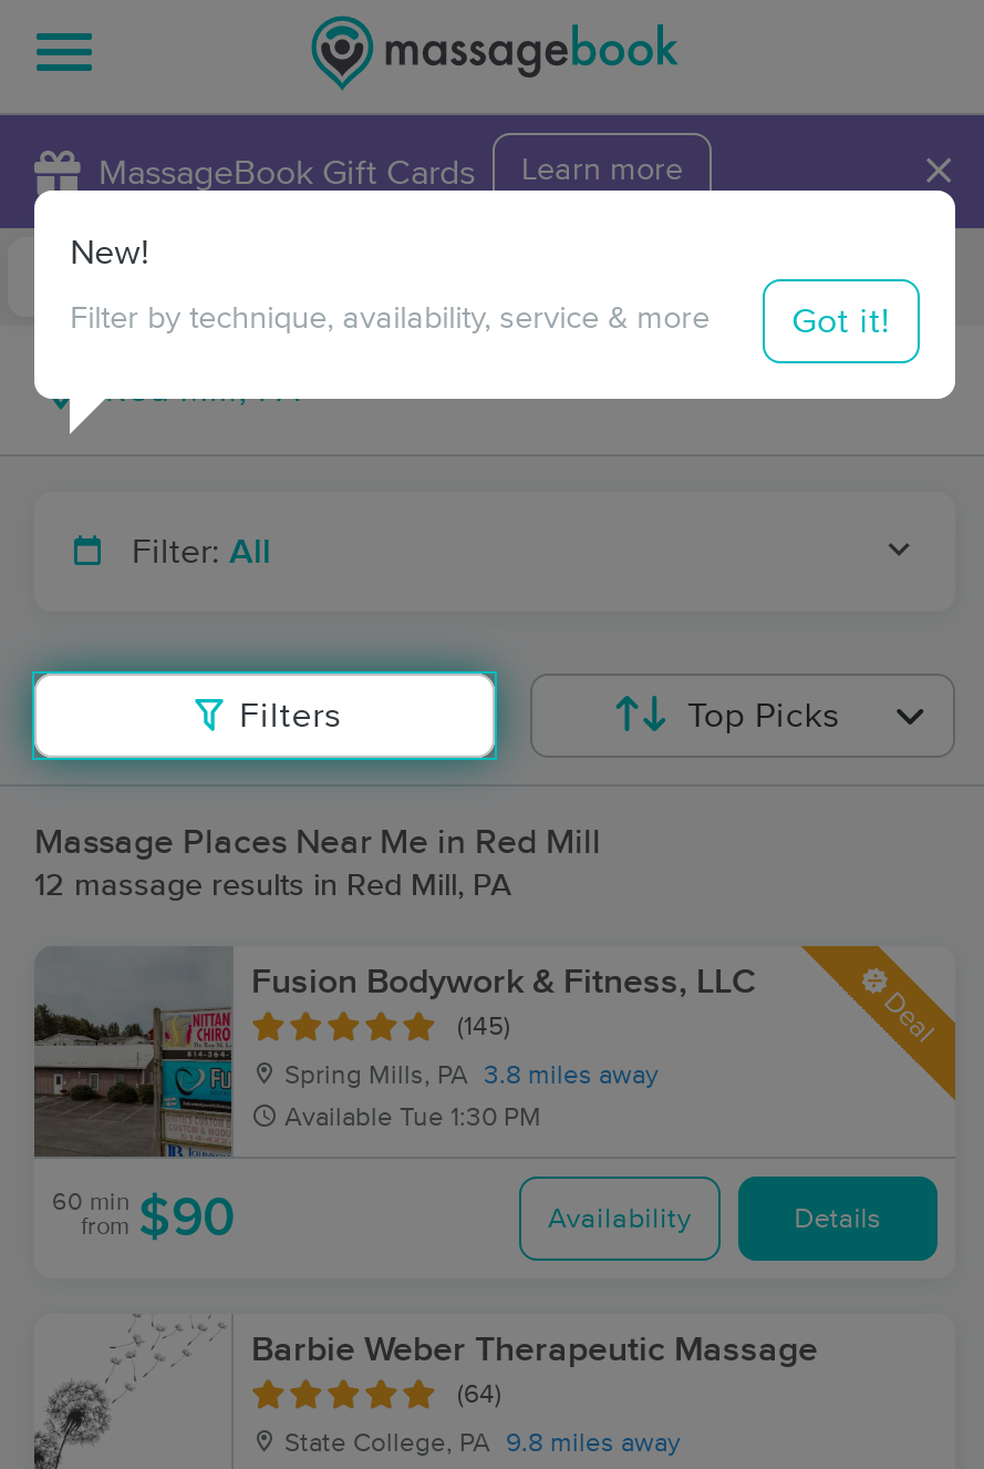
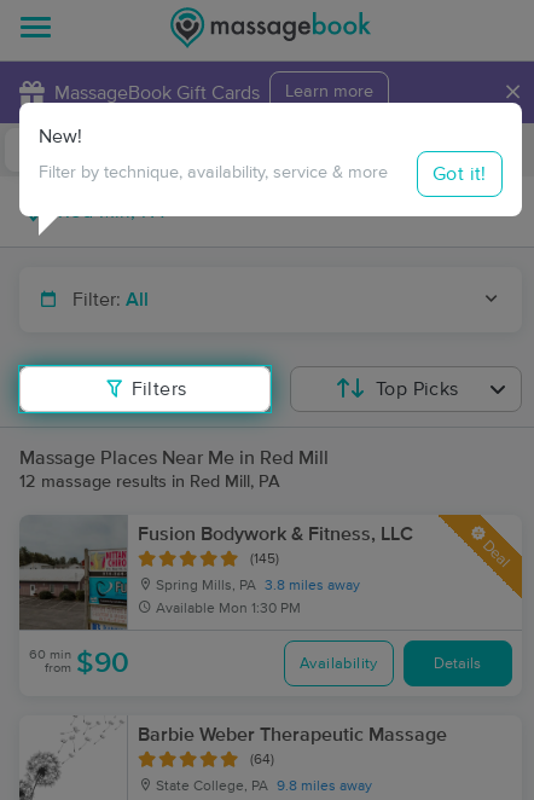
- Available Tue 1:30 PM
+ Available Mon 1:30 PM
